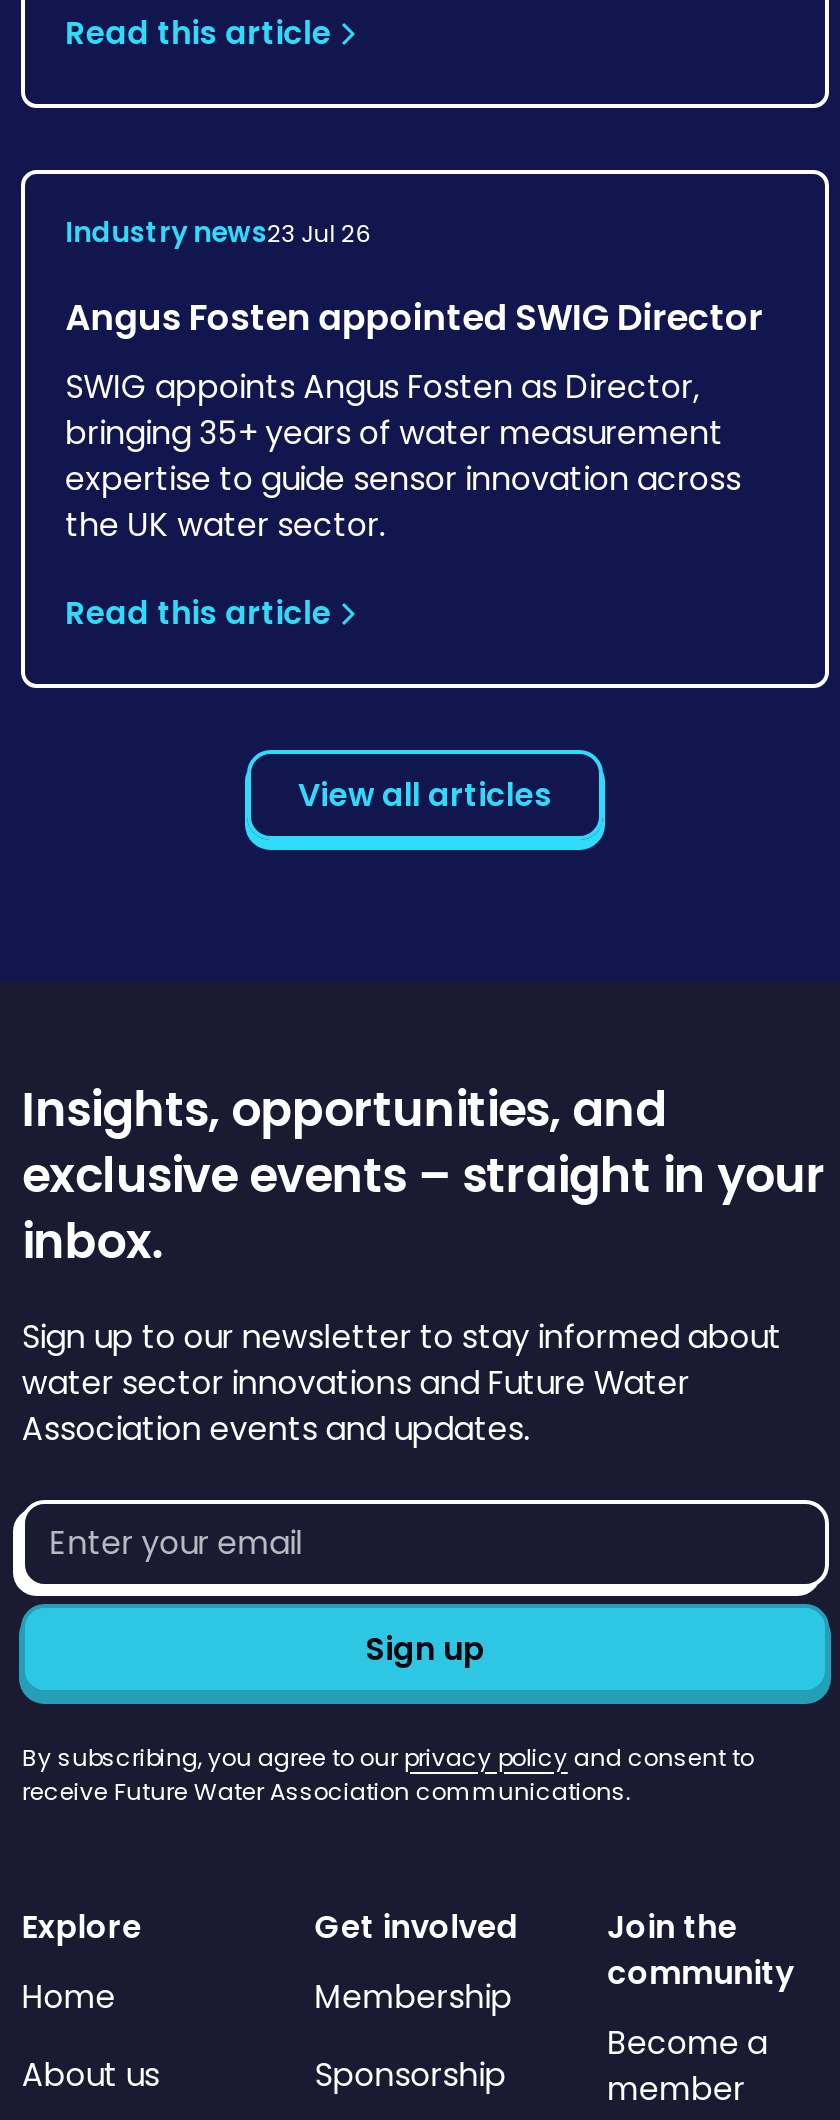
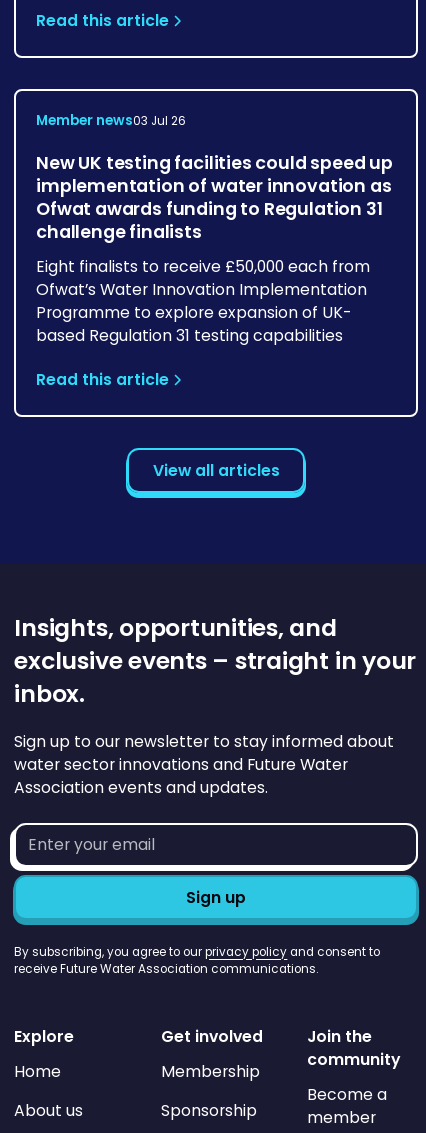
- Industry news23 Jul 26
+ Member news03 Jul 26

- Angus Fosten appointed SWIG Director
- SWIG appoints Angus Fosten as Director,
- bringing 35+ years of water measurement
- expertise to guide sensor innovation across
- the UK water sector.
+ New UK testing facilities could speed up
+ implementation of water innovation as
+ Ofwat awards funding to Regulation 31
+ challenge finalists
+ Eight finalists to receive £50,000 each from
+ Ofwat’s Water Innovation Implementation
+ Programme to explore expansion of UK-
+ based Regulation 31 testing capabilities
